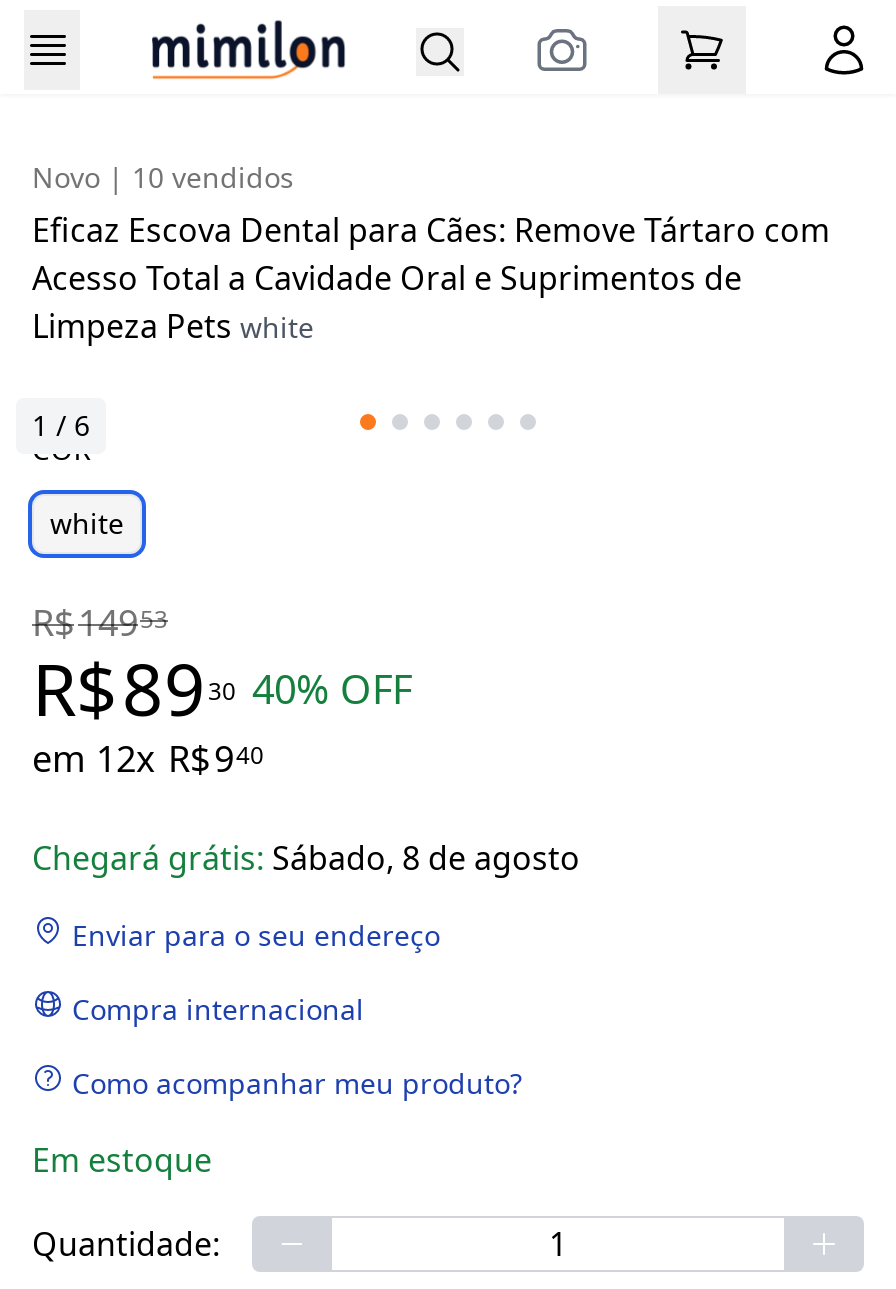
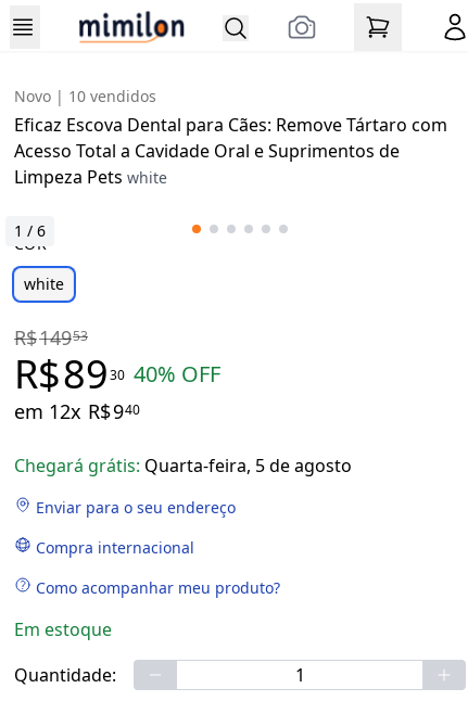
- Chegará grátis: Sábado, 8 de agosto
+ Chegará grátis: Quarta-feira, 5 de agosto
